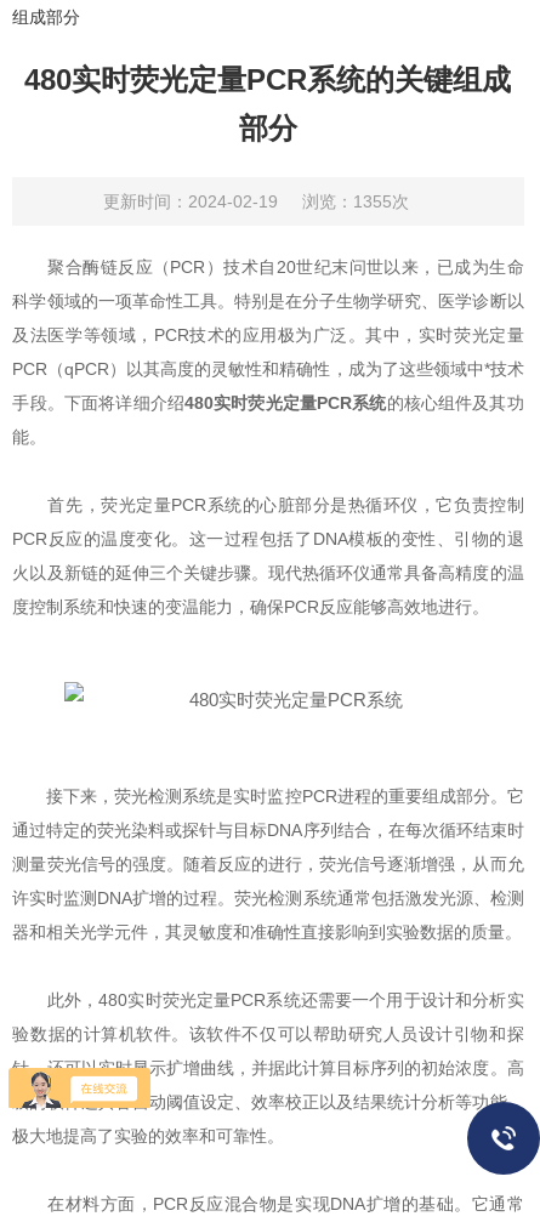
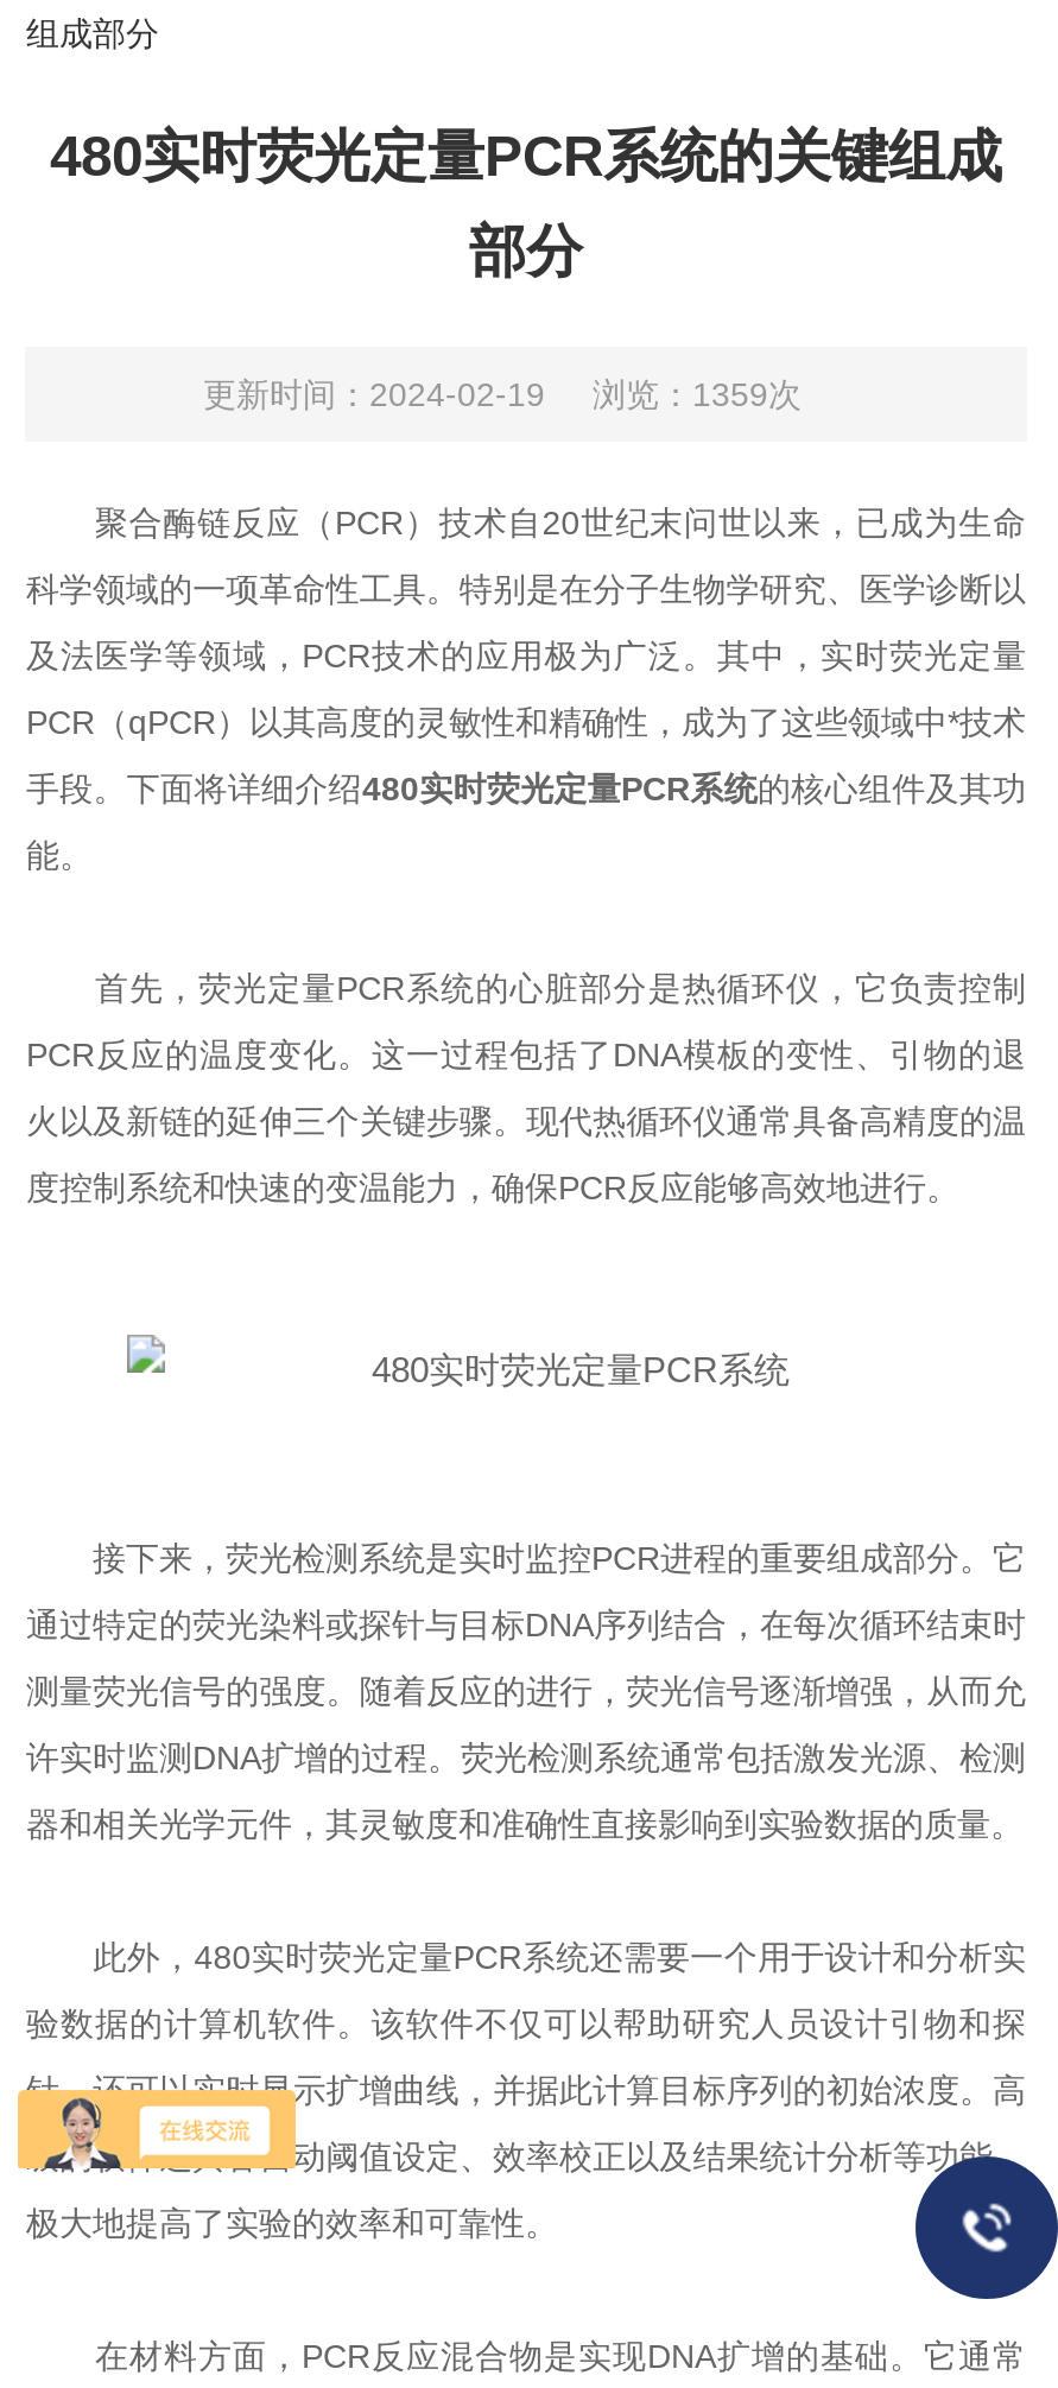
- 更新时间：2024-02-19 浏览：1355次
+ 更新时间：2024-02-19 浏览：1359次
